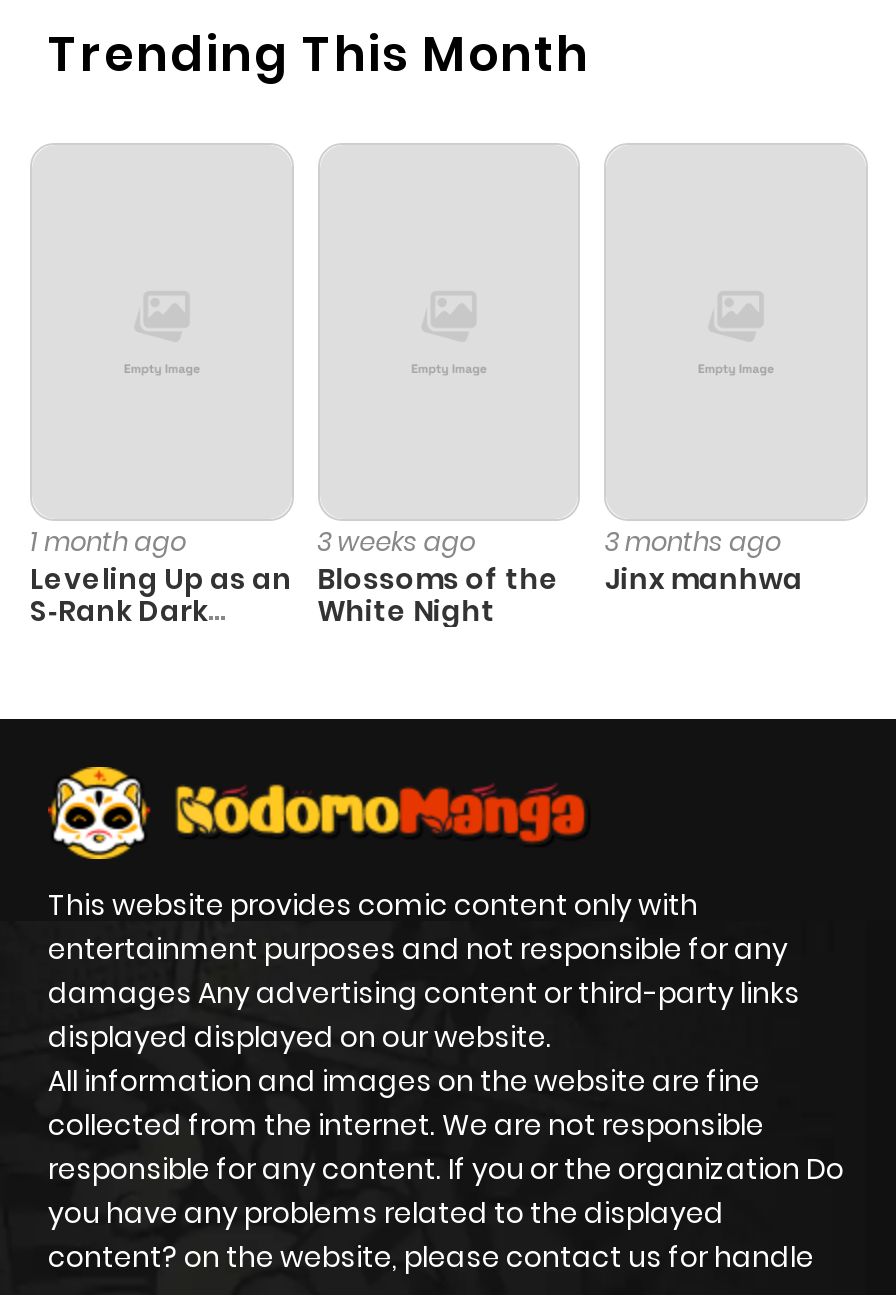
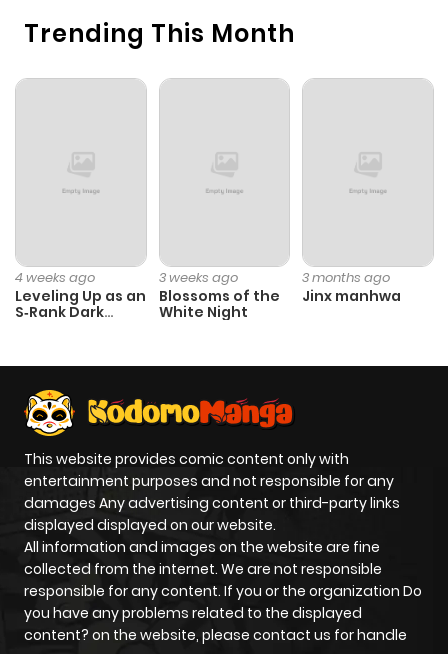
- 1 month ago
+ 4 weeks ago
